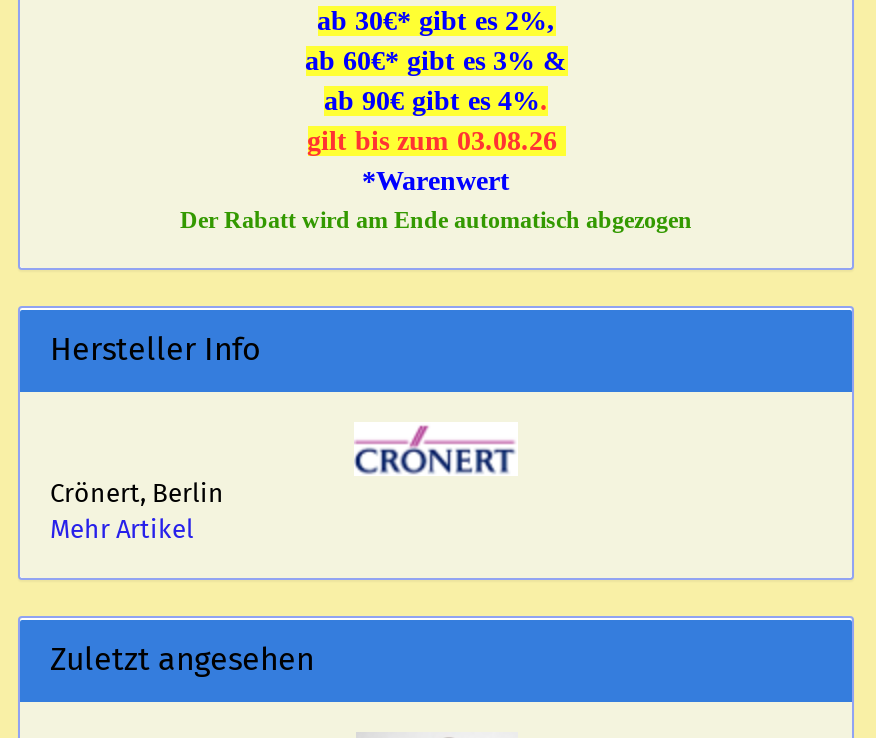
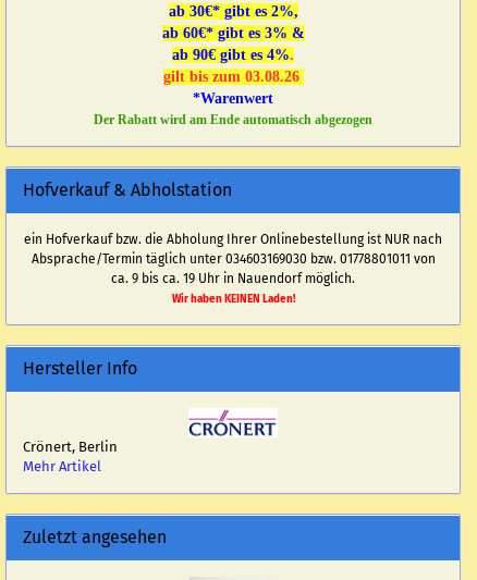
+ Hofverkauf & Abholstation
+ ein Hofverkauf bzw. die Abholung Ihrer Onlinebestellung ist NUR nach
+ Absprache/Termin täglich unter 034603169030 bzw. 01778801011 von
+ ca. 9 bis ca. 19 Uhr in Nauendorf möglich.
+ Wir haben KEINEN Laden!
